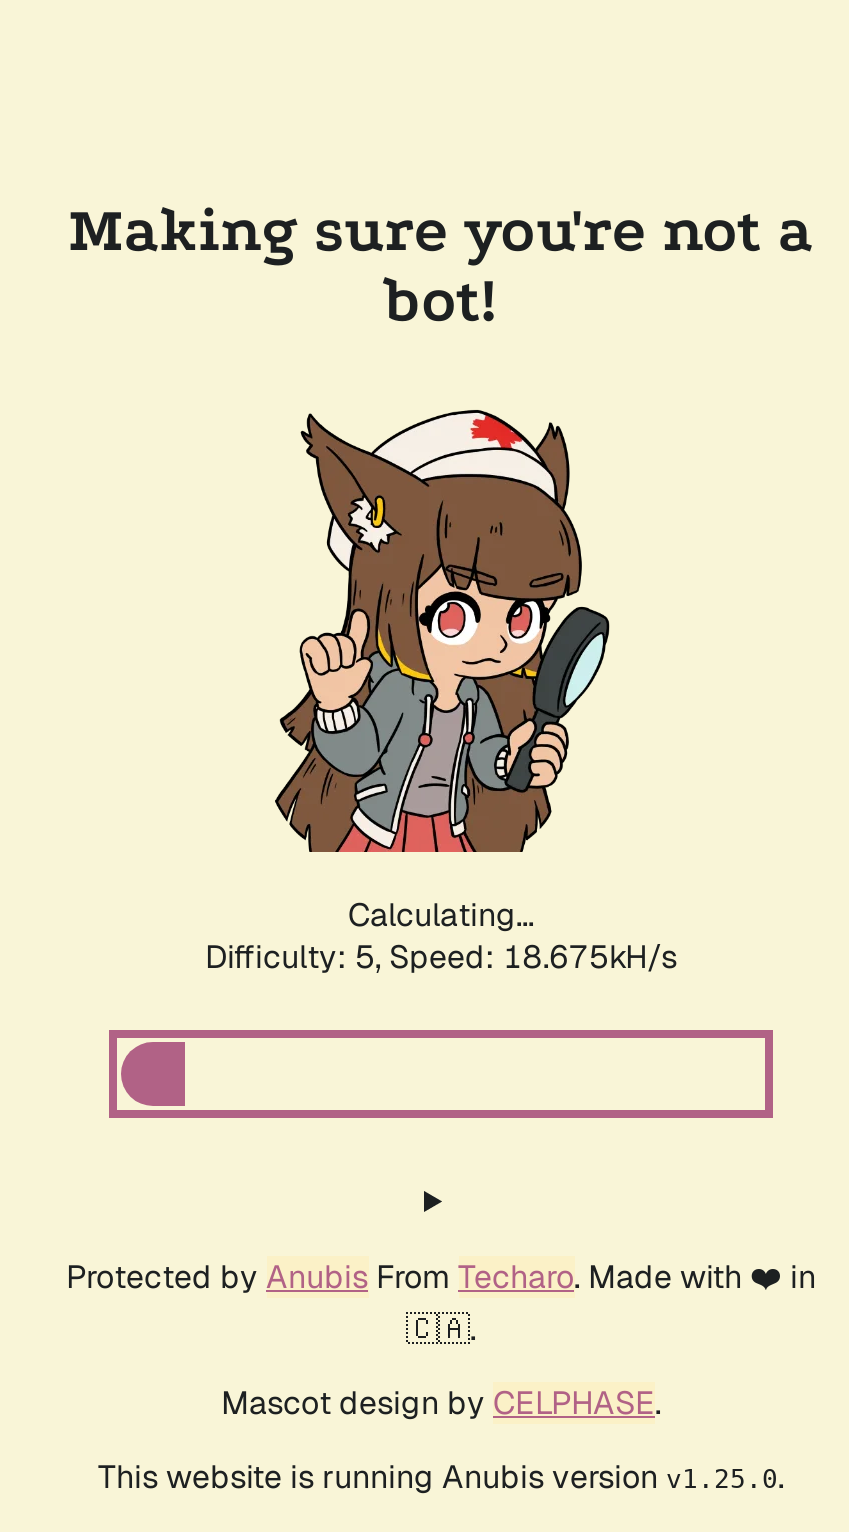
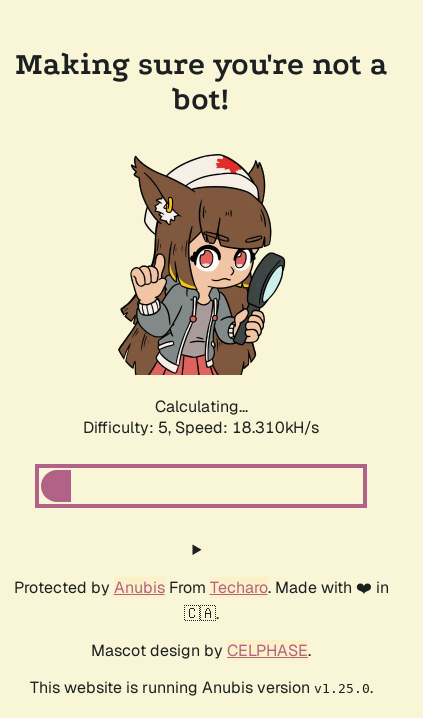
- Difficulty: 5, Speed: 18.675kH/s
+ Difficulty: 5, Speed: 18.310kH/s
